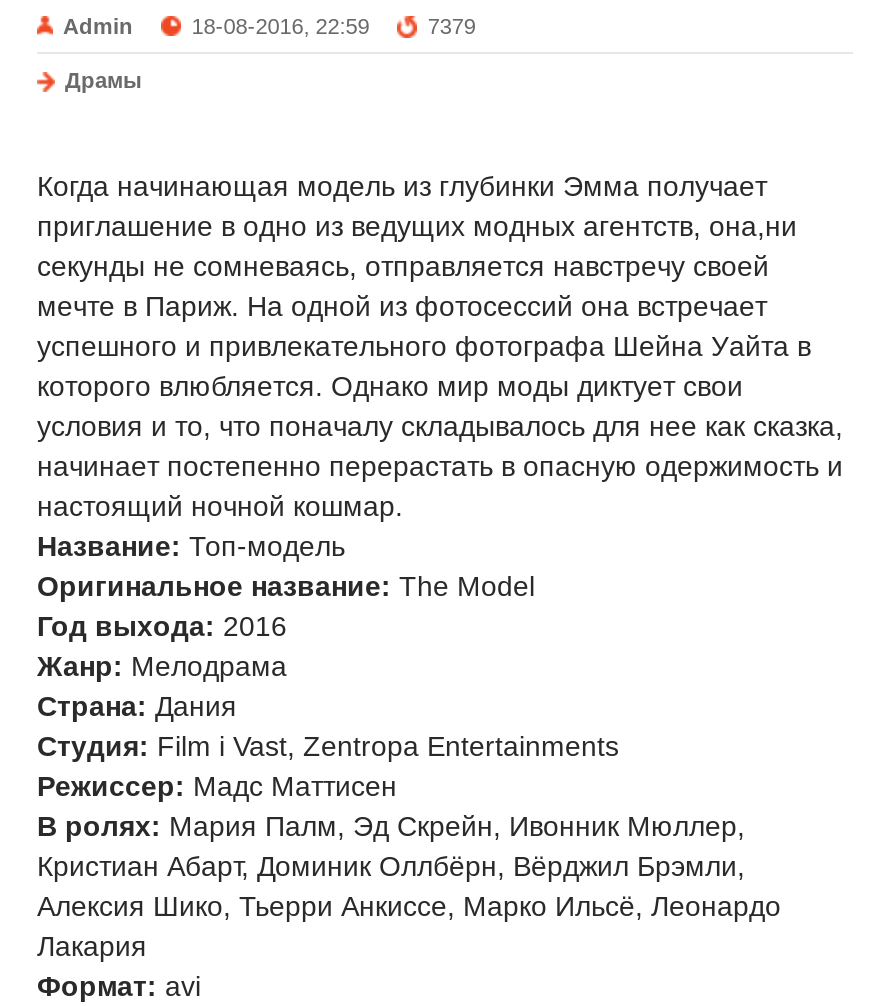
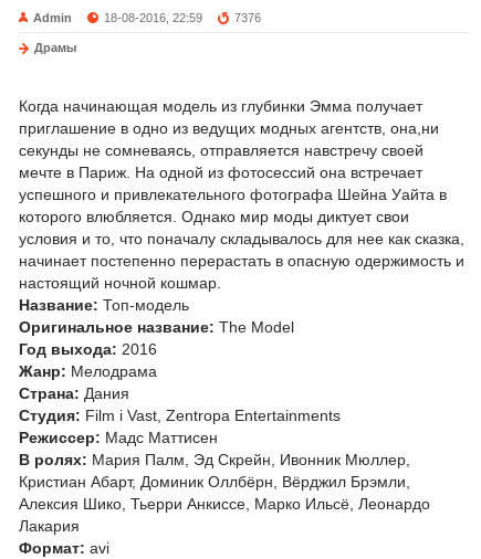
- 7379
+ 7376
